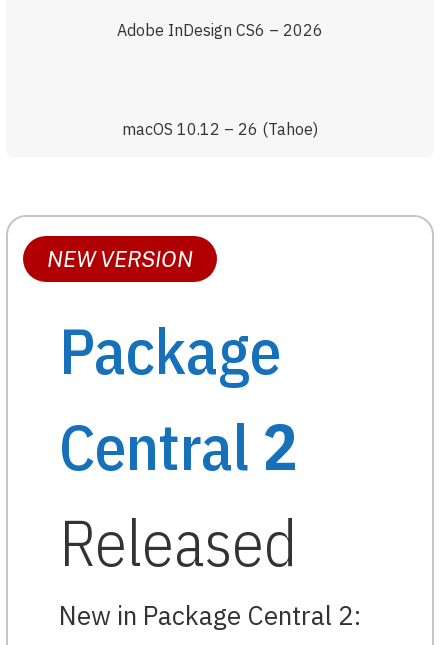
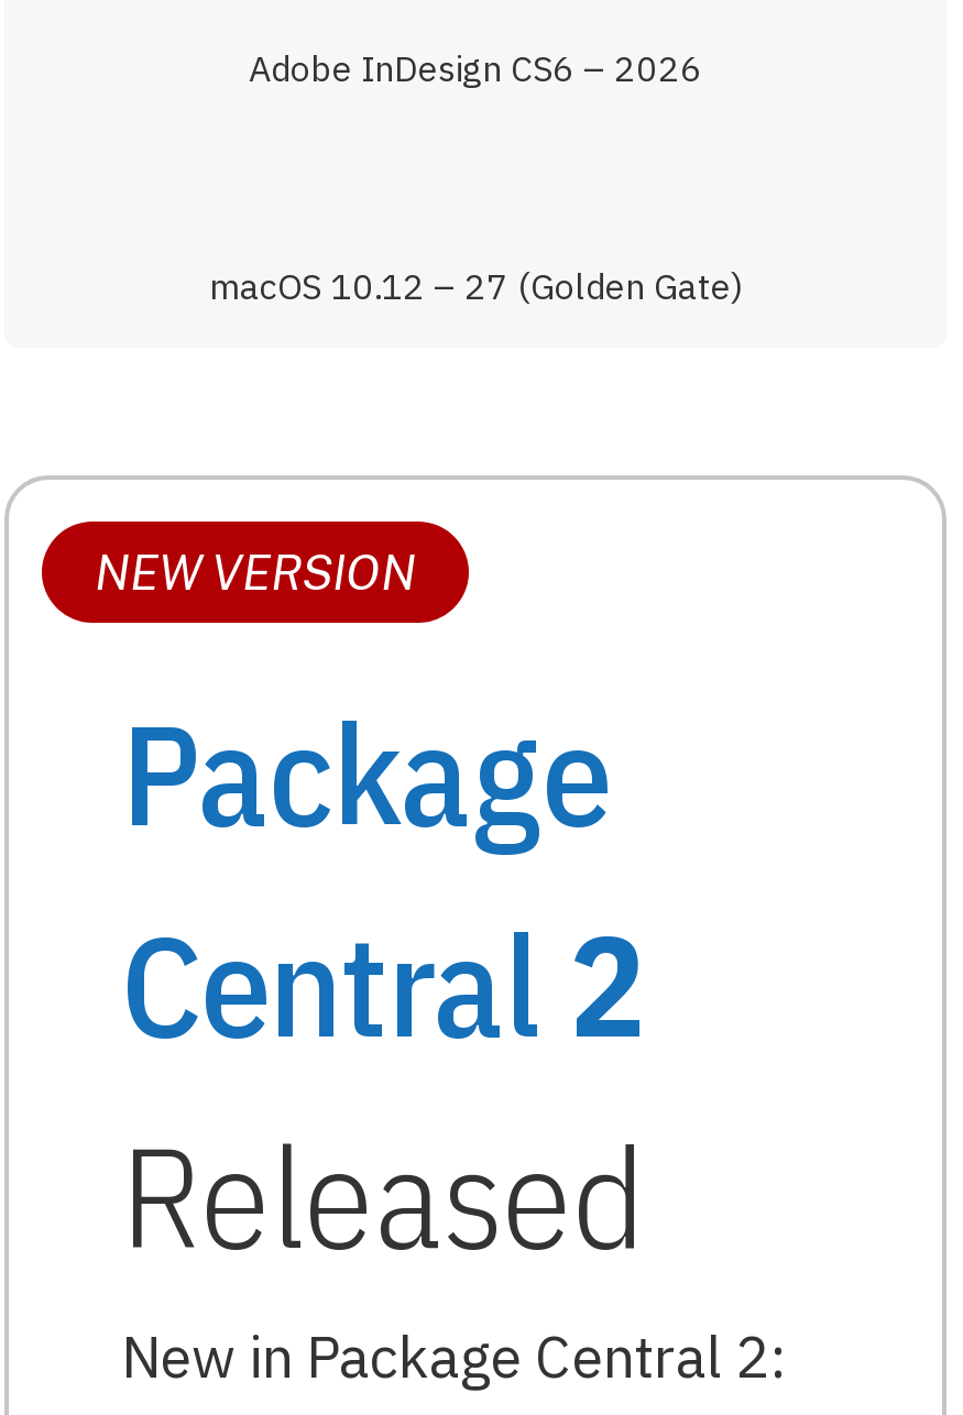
- macOS 10.12 – 26 (Tahoe)
+ macOS 10.12 – 27 (Golden Gate)
